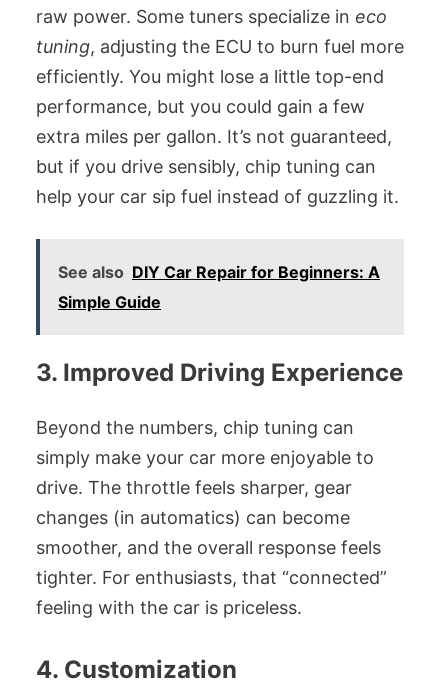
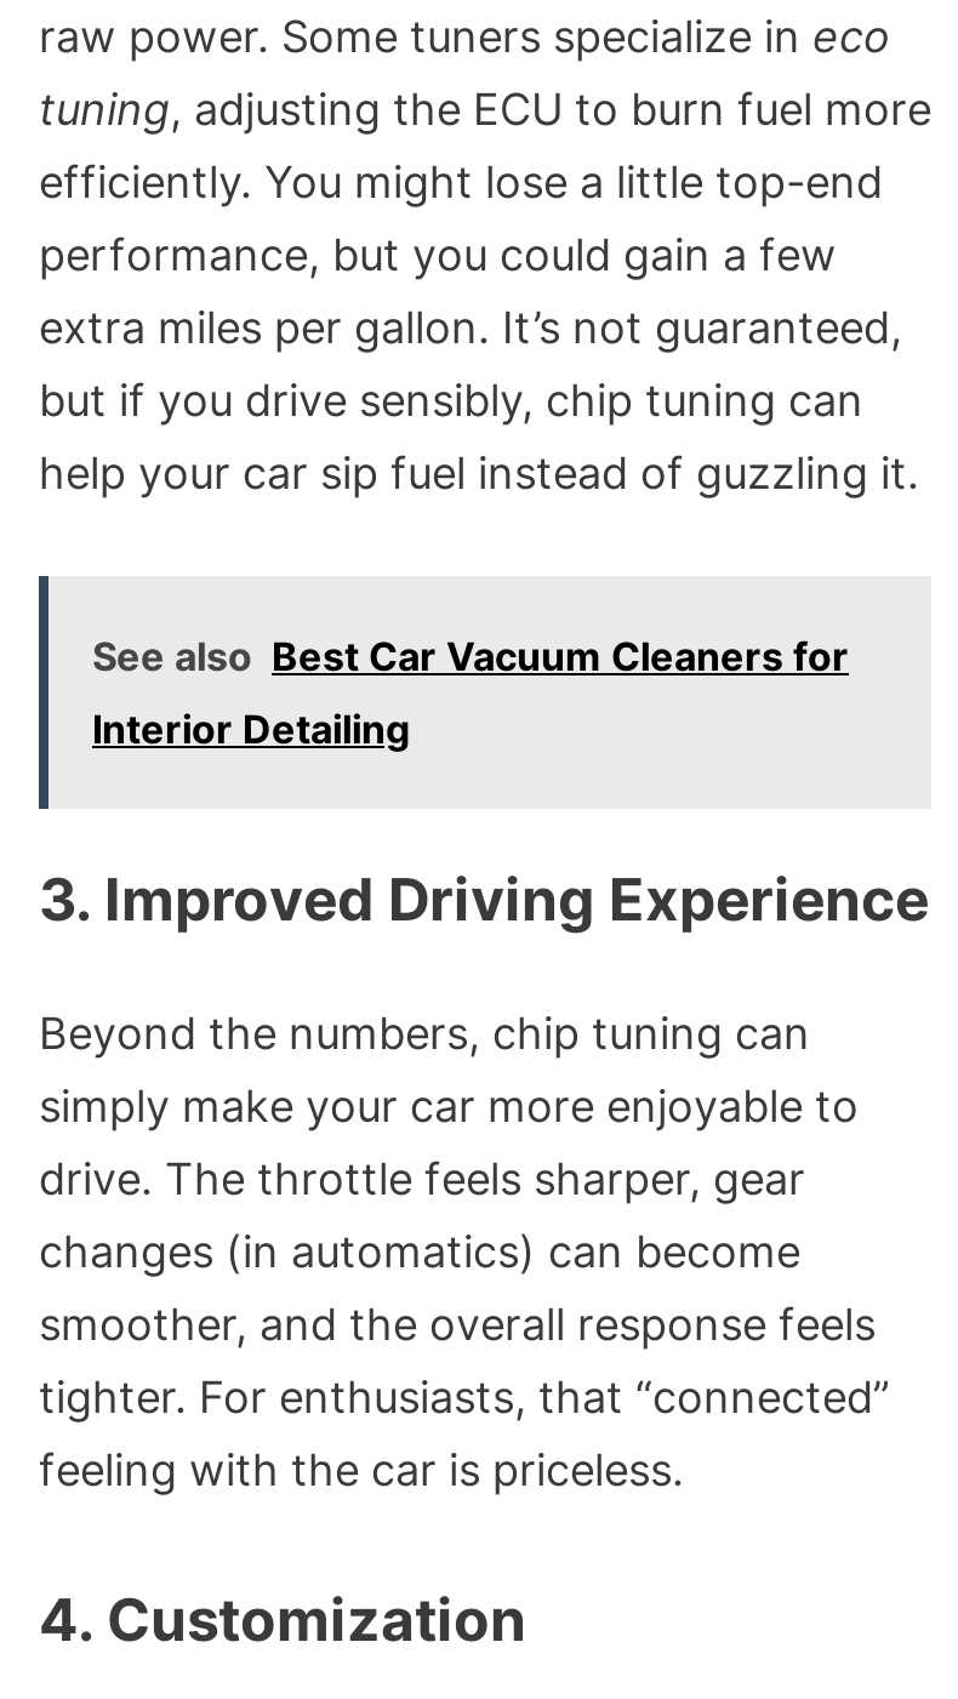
- See also DIY Car Repair for Beginners: A
+ See also Best Car Vacuum Cleaners for

- Simple Guide
+ Interior Detailing
